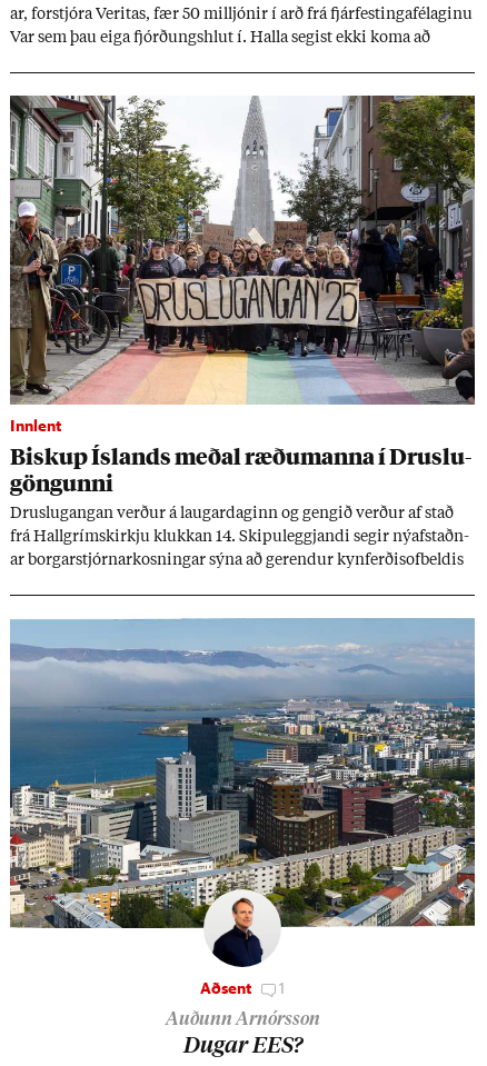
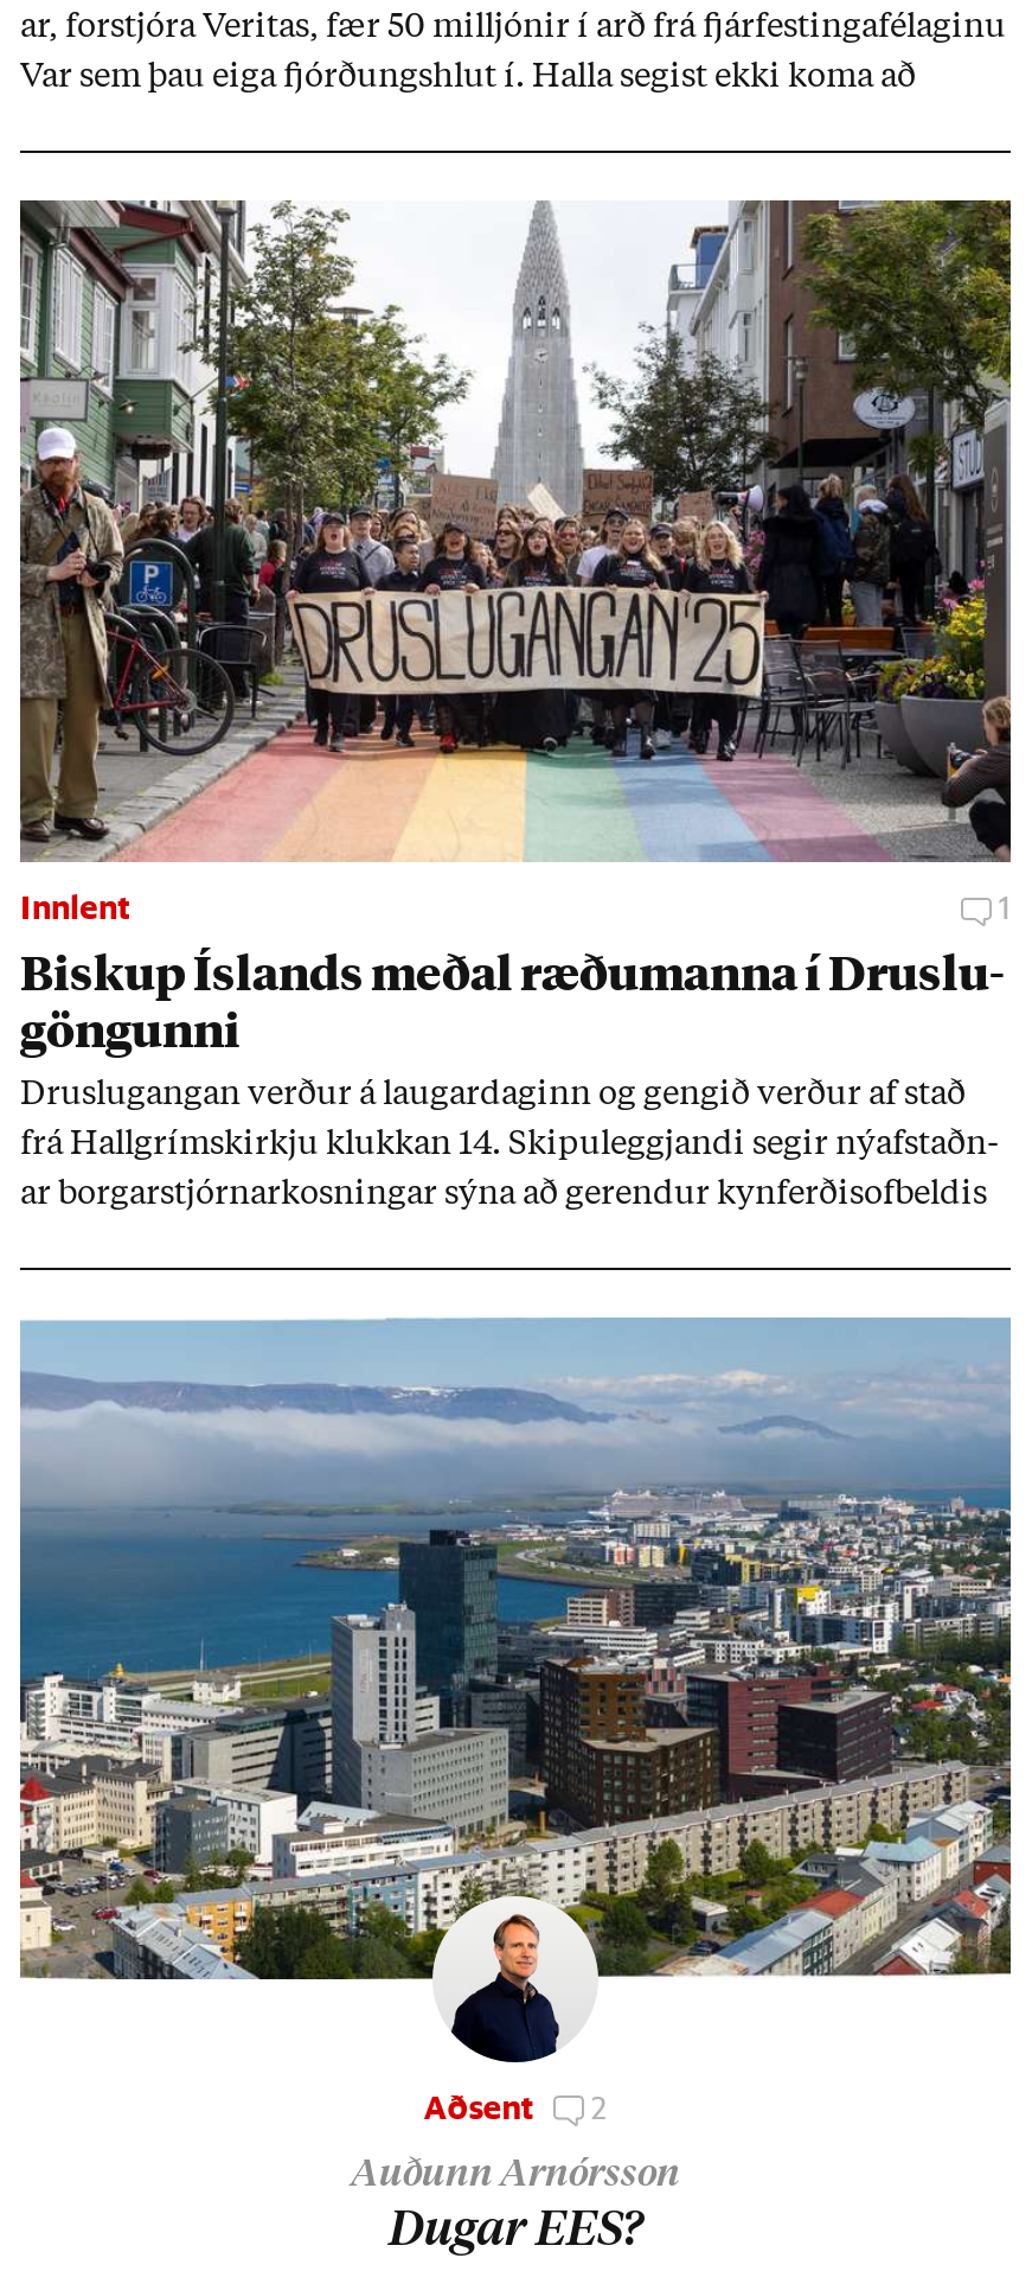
+ 1

- Aðsent 1
+ Aðsent 2
